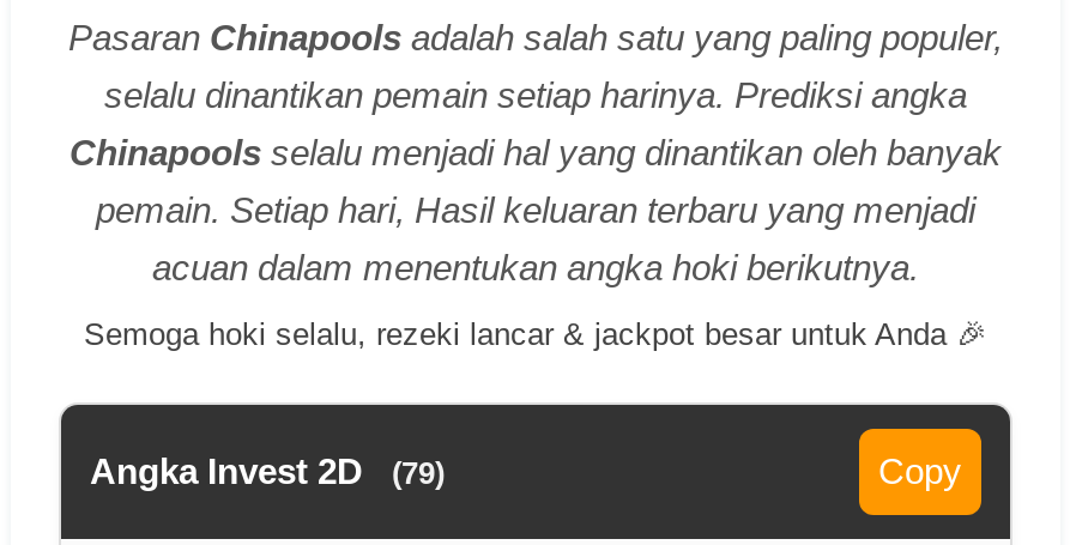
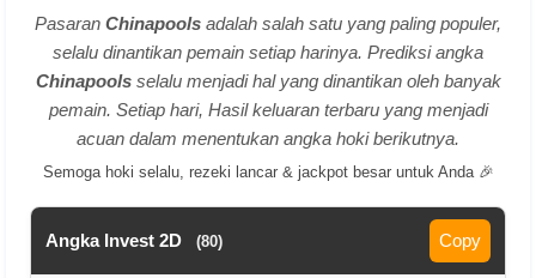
- Angka Invest 2D (79)
+ Angka Invest 2D (80)
